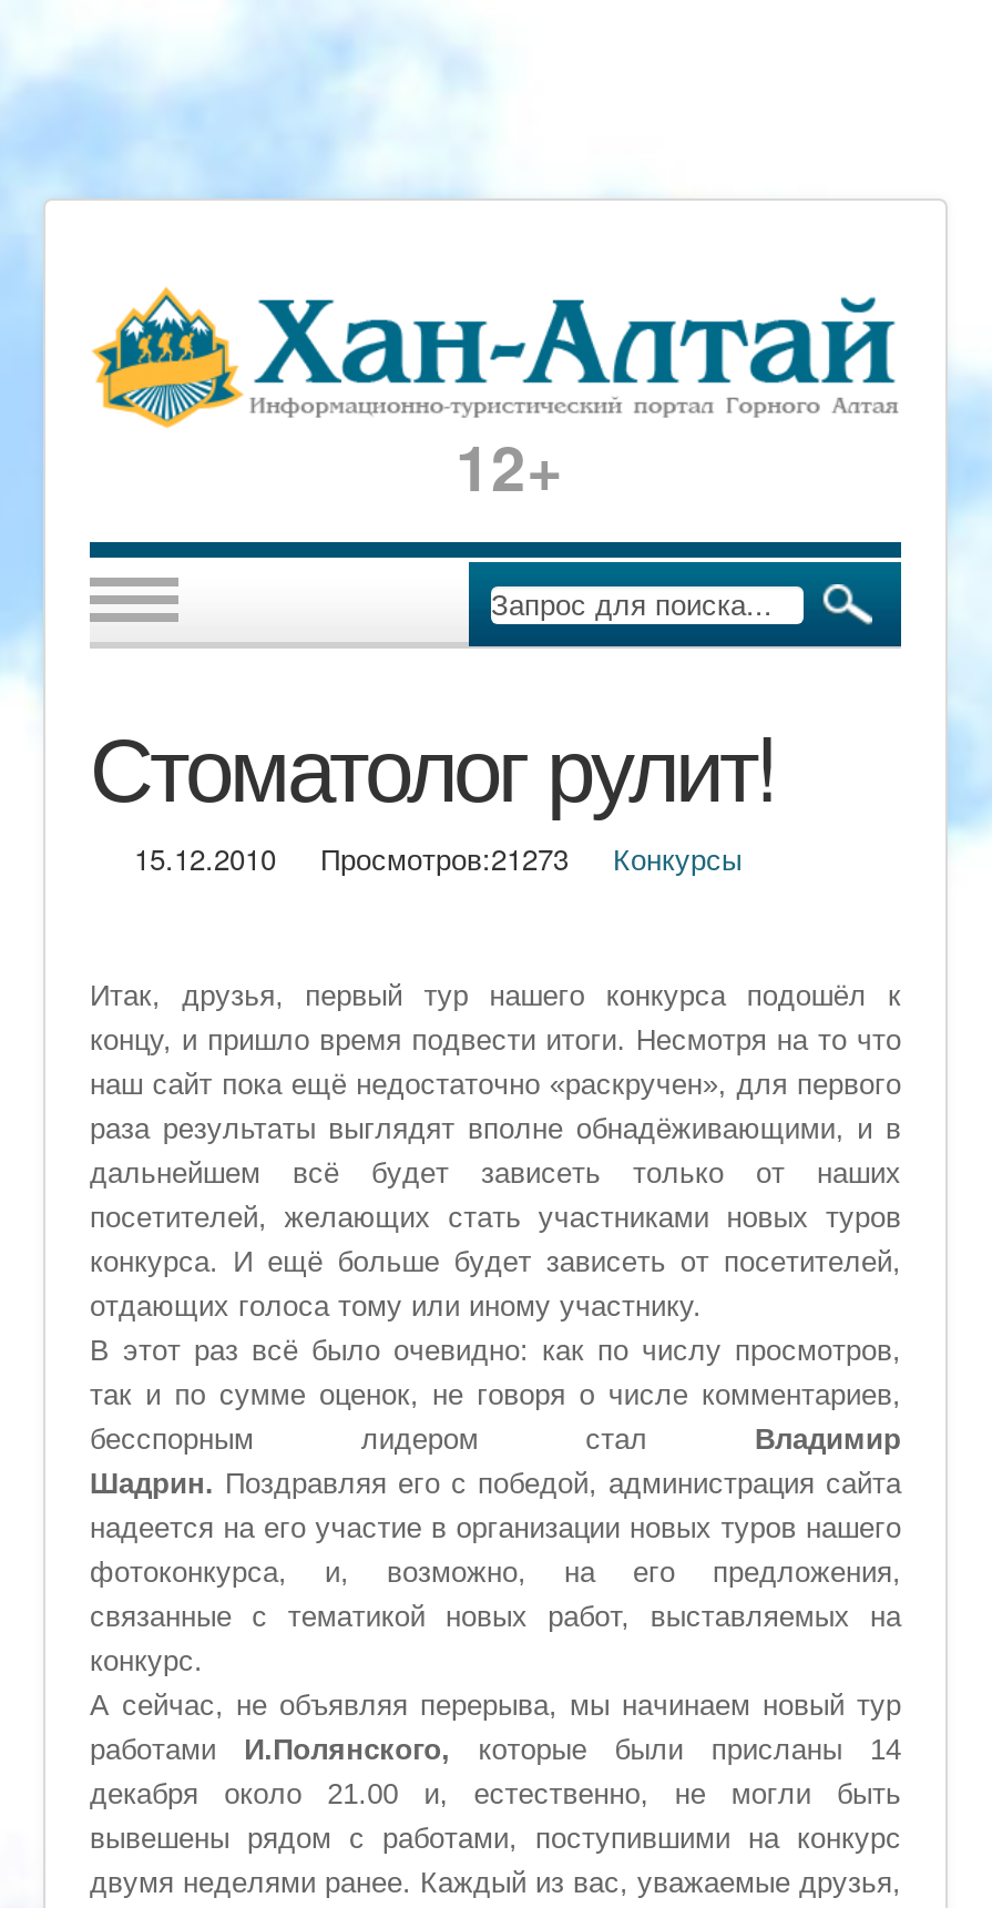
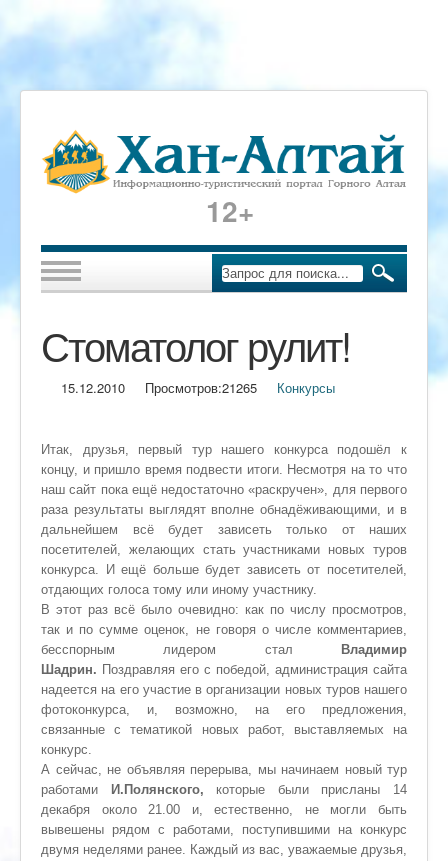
- 15.12.2010 Просмотров:21273 Конкурсы
+ 15.12.2010 Просмотров:21265 Конкурсы
